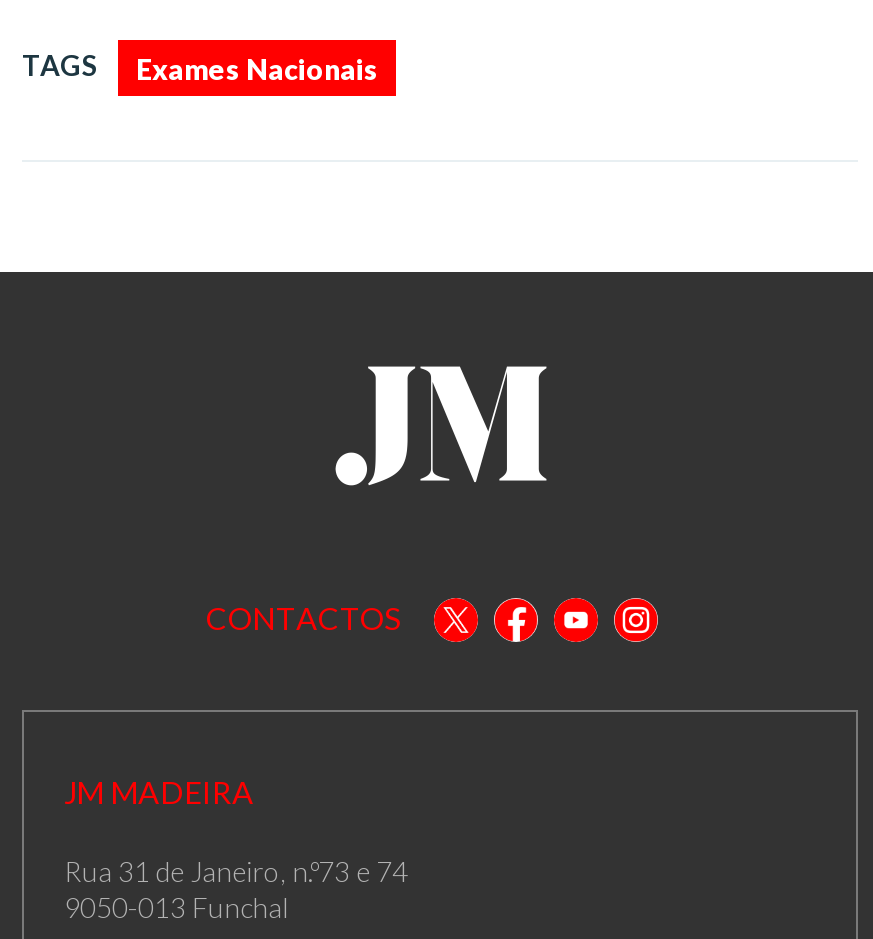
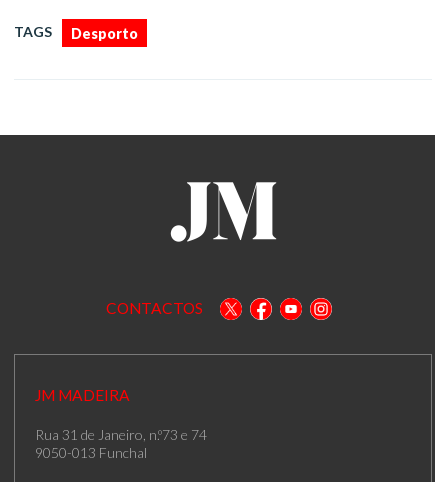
- Exames Nacionais
+ Desporto
